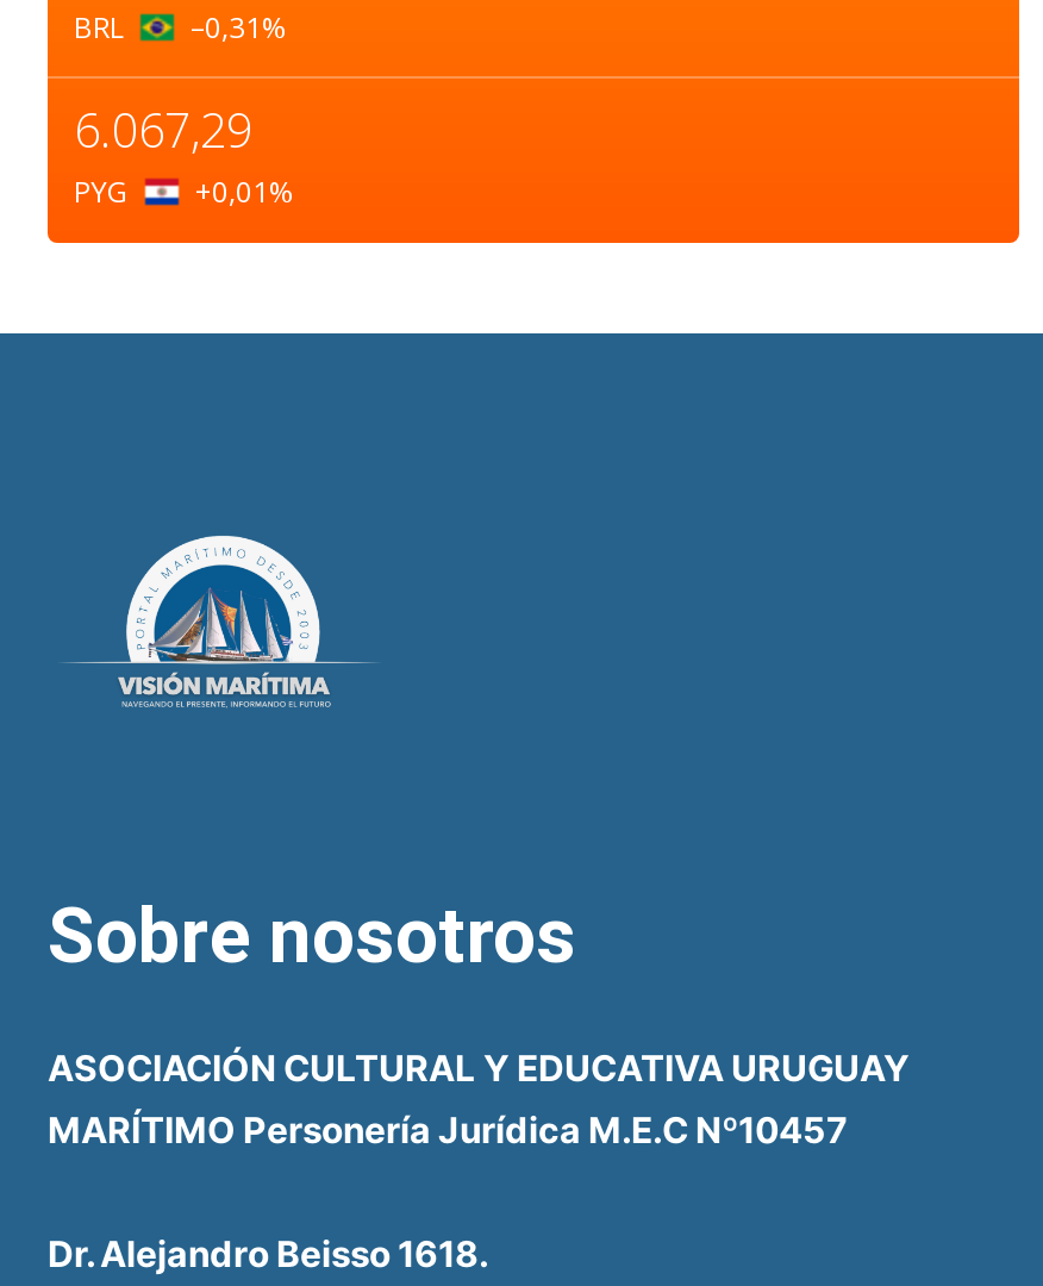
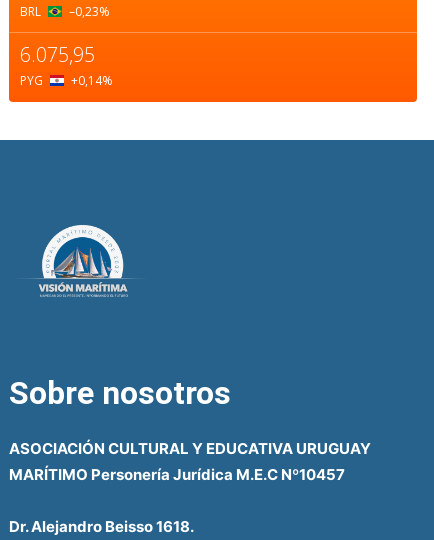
- BRL –0,31%
+ BRL –0,23%

- 6.067,29
+ 6.075,95

- PYG +0,01%
+ PYG +0,14%
